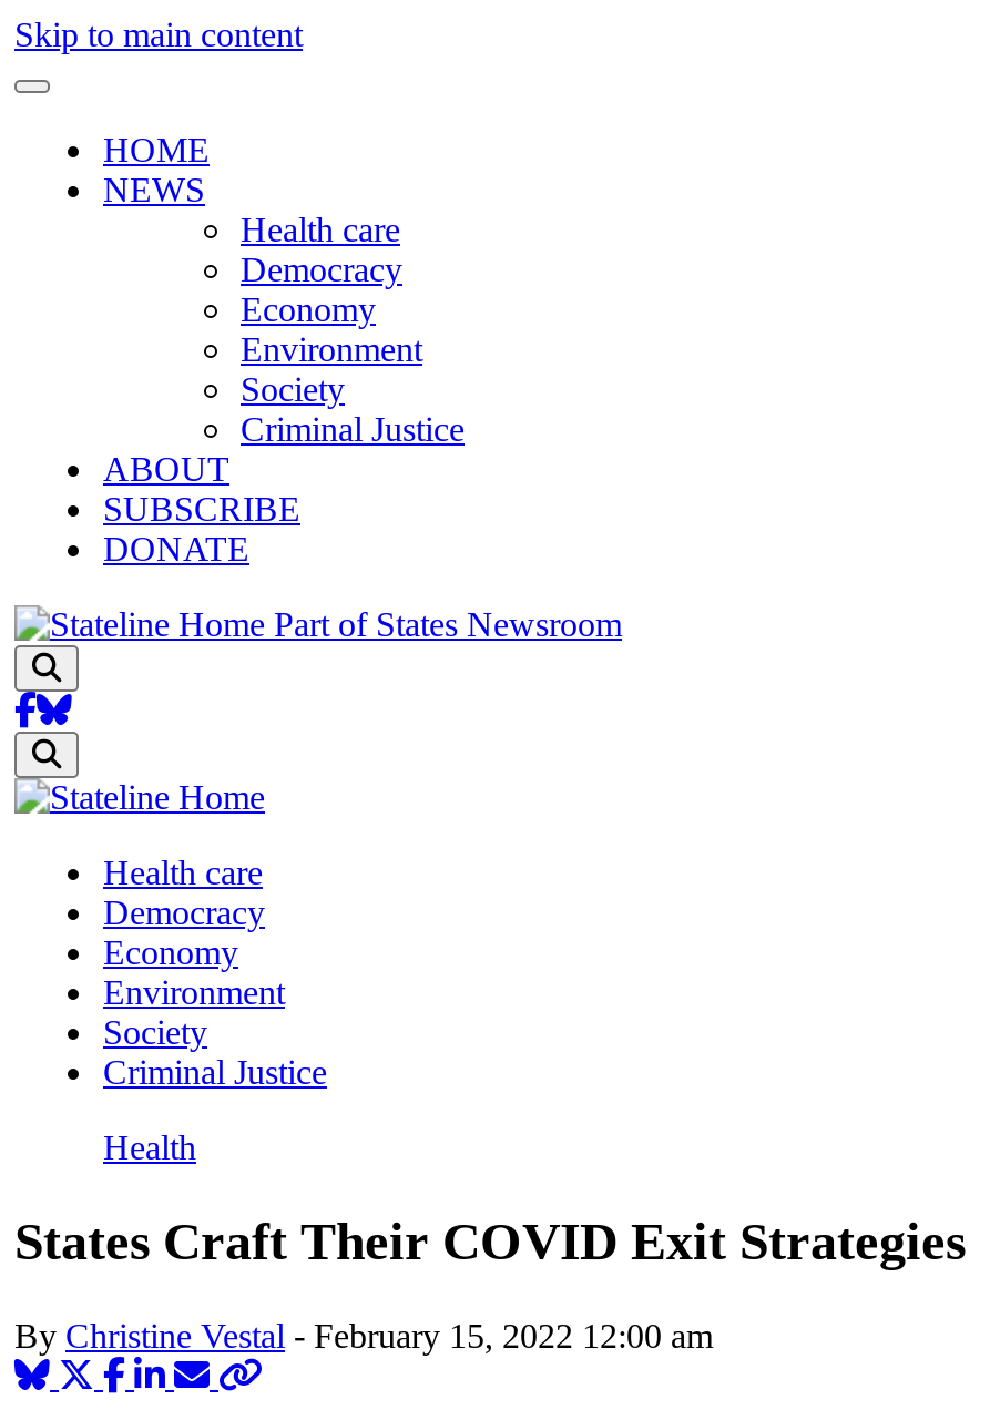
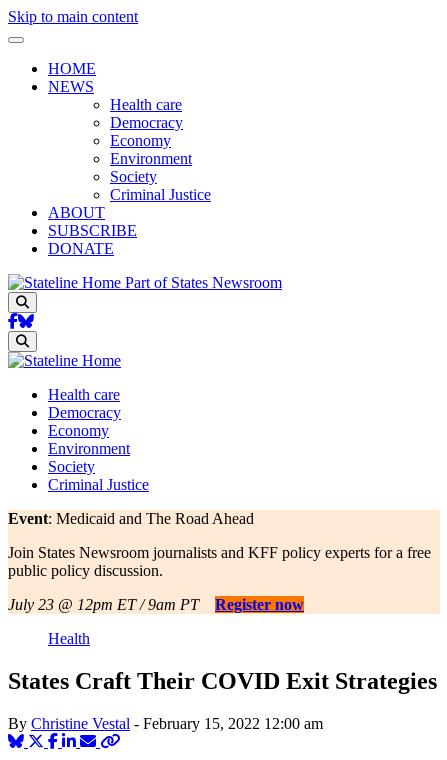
+ Event: Medicaid and The Road Ahead
+ Join States Newsroom journalists and KFF policy experts for a free
+ public policy discussion.
+ July 23 @ 12pm ET / 9am PT
+ Register now
